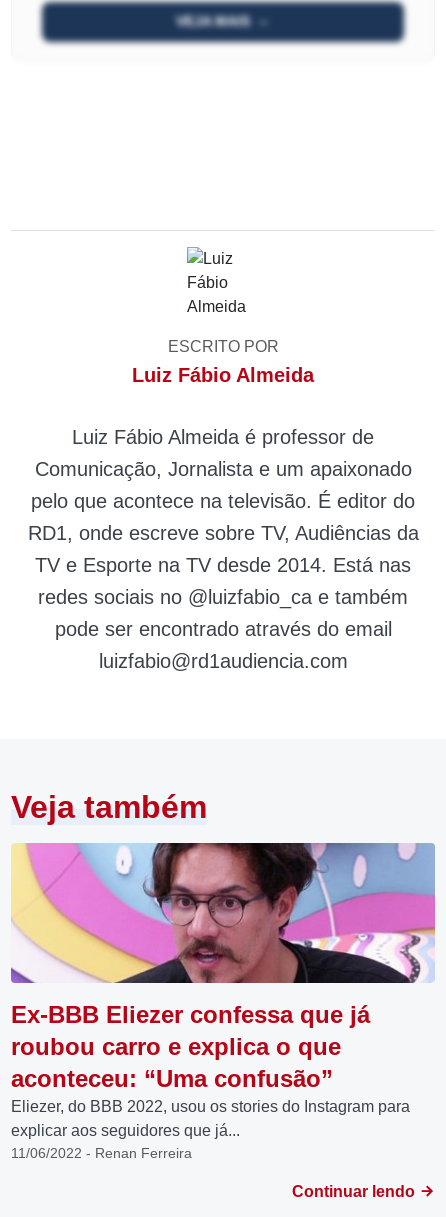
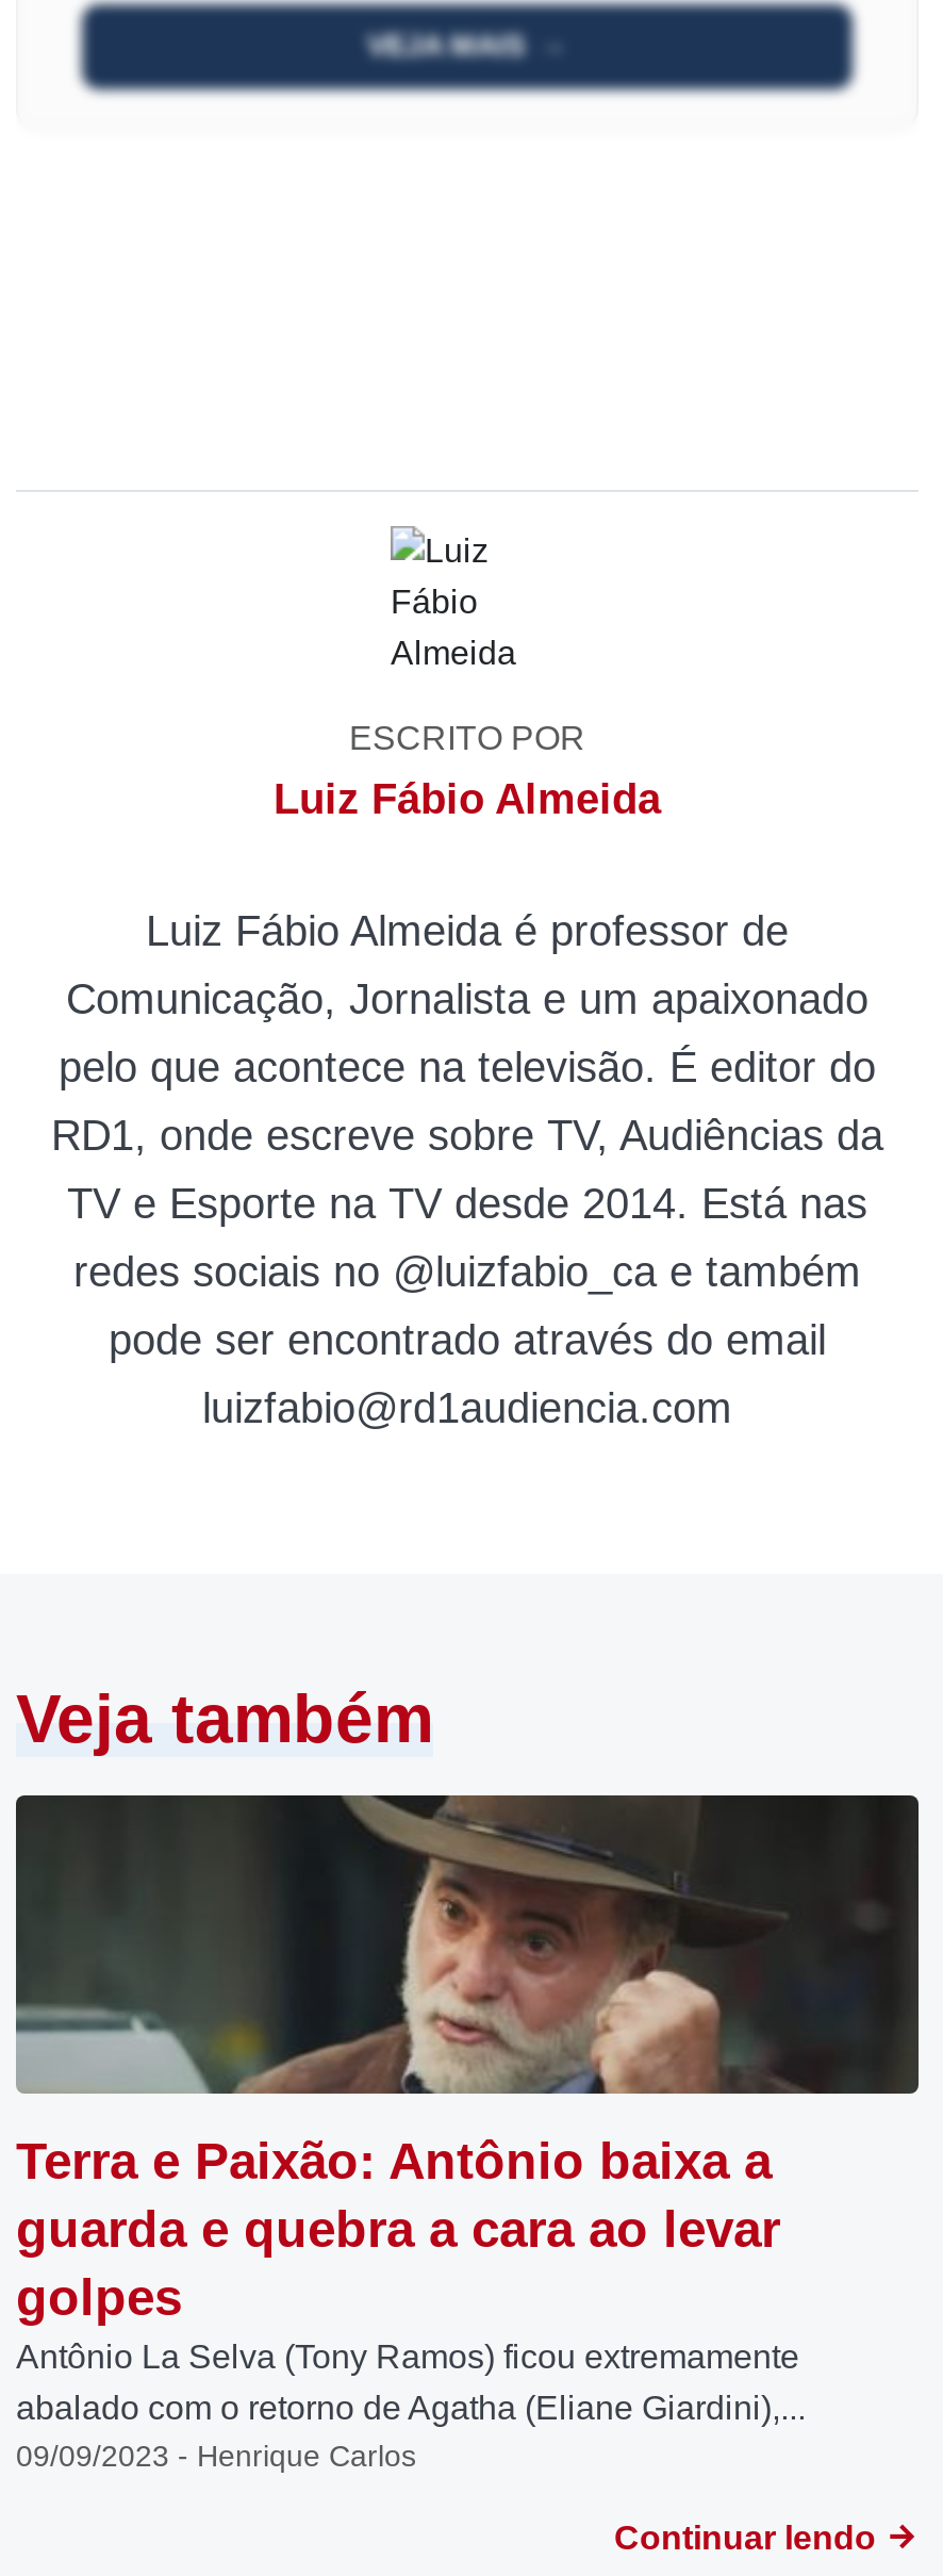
- [image]
- Ex-BBB Eliezer confessa que já
- roubou carro e explica o que
- aconteceu: “Uma confusão”
- Eliezer, do BBB 2022, usou os stories do Instagram para
- explicar aos seguidores que já...
- 11/06/2022 - Renan Ferreira
+ [image]
+ Terra e Paixão: Antônio baixa a
+ guarda e quebra a cara ao levar
+ golpes
+ Antônio La Selva (Tony Ramos) ficou extremamente
+ abalado com o retorno de Agatha (Eliane Giardini),...
+ 09/09/2023 - Henrique Carlos
